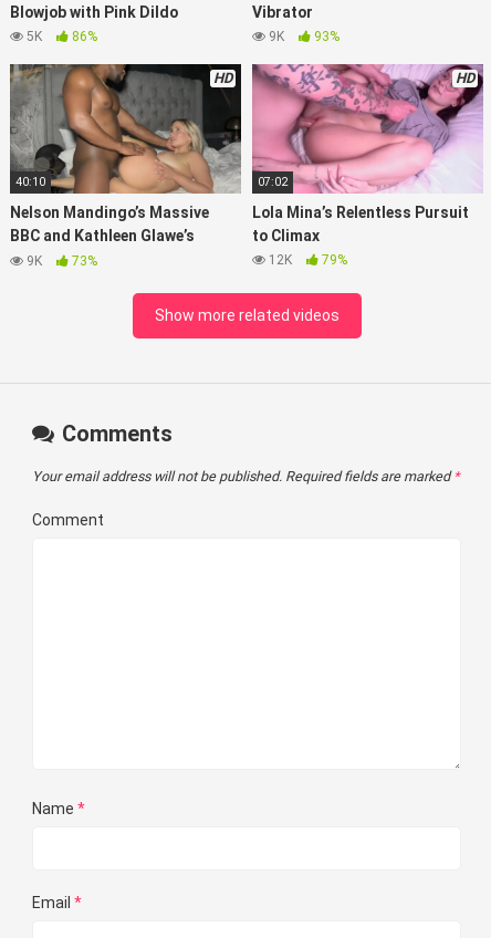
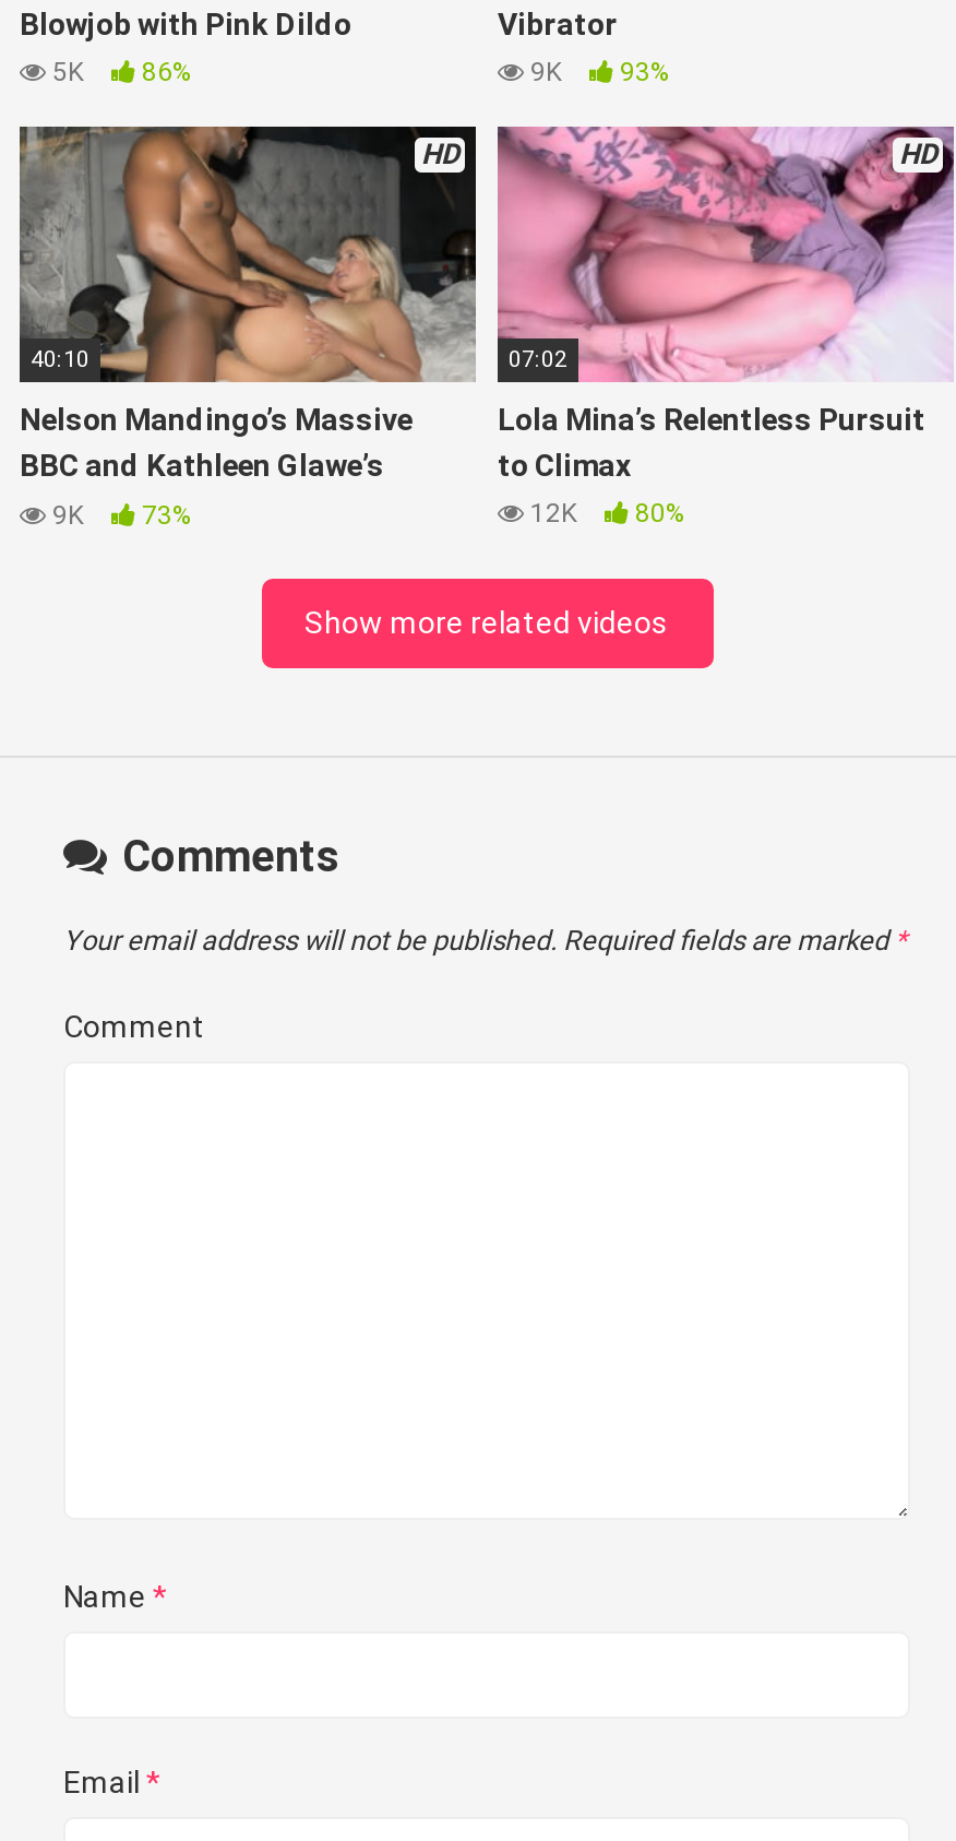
- 12K 79%
+ 12K 80%
